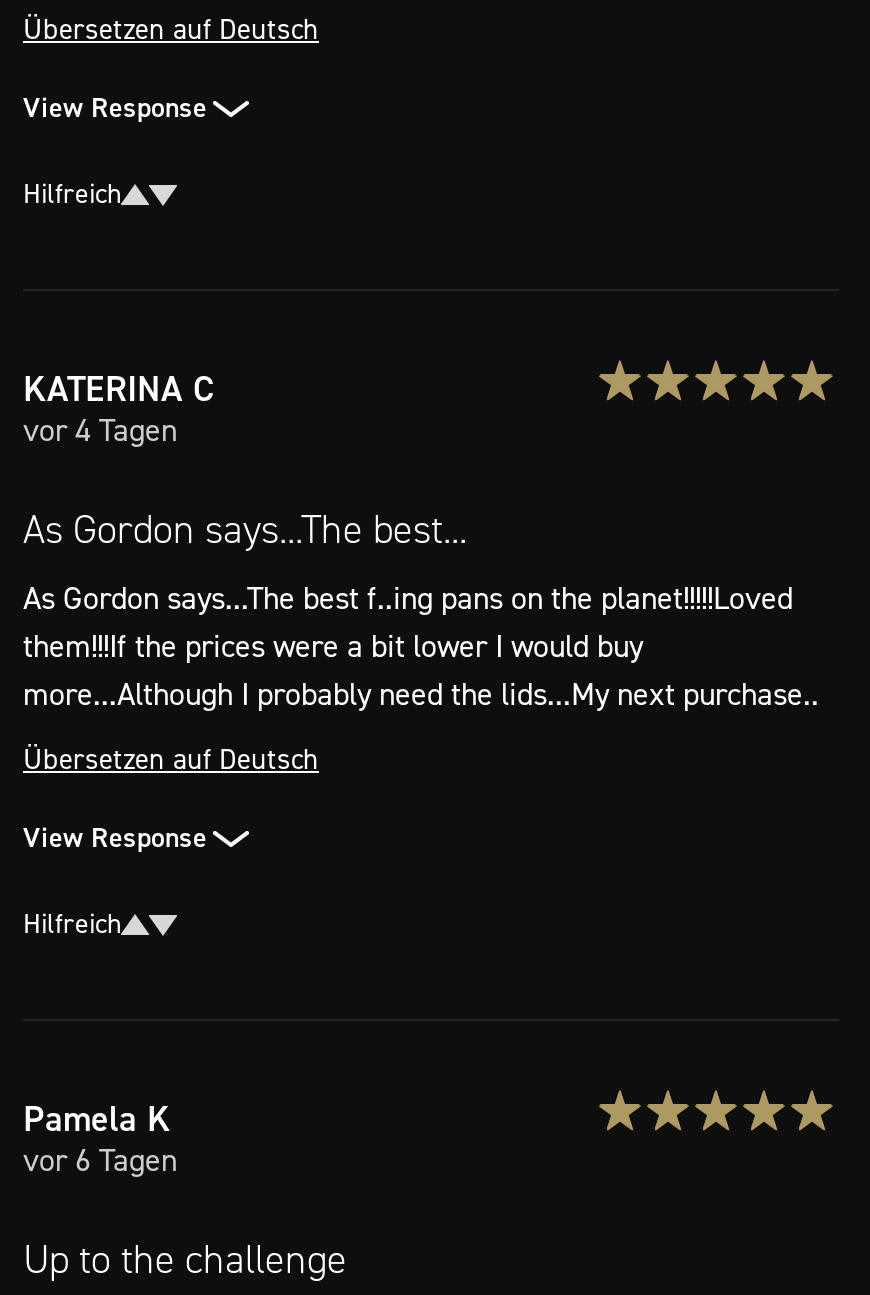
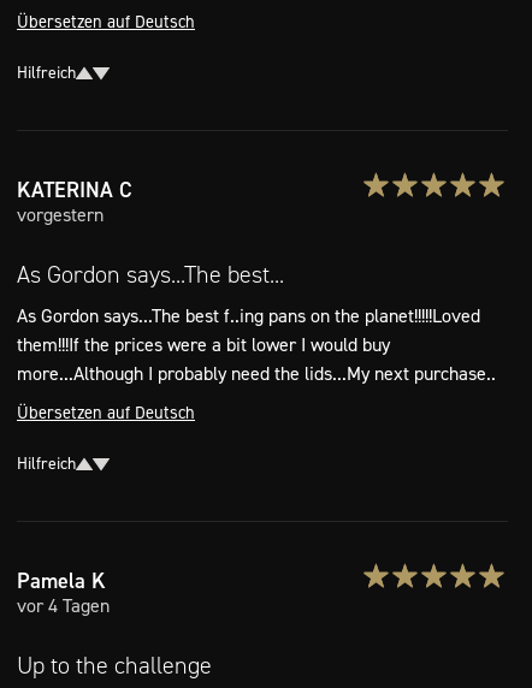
- View Response

- vor 4 Tagen
+ vorgestern

- View Response

- vor 6 Tagen
+ vor 4 Tagen
